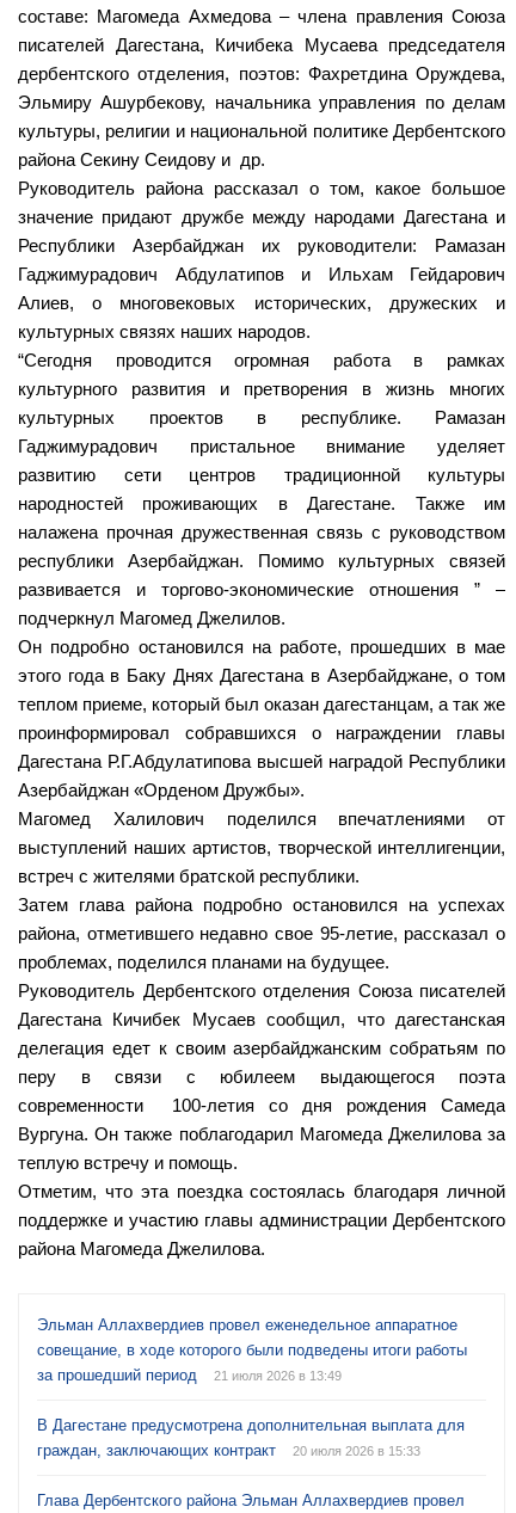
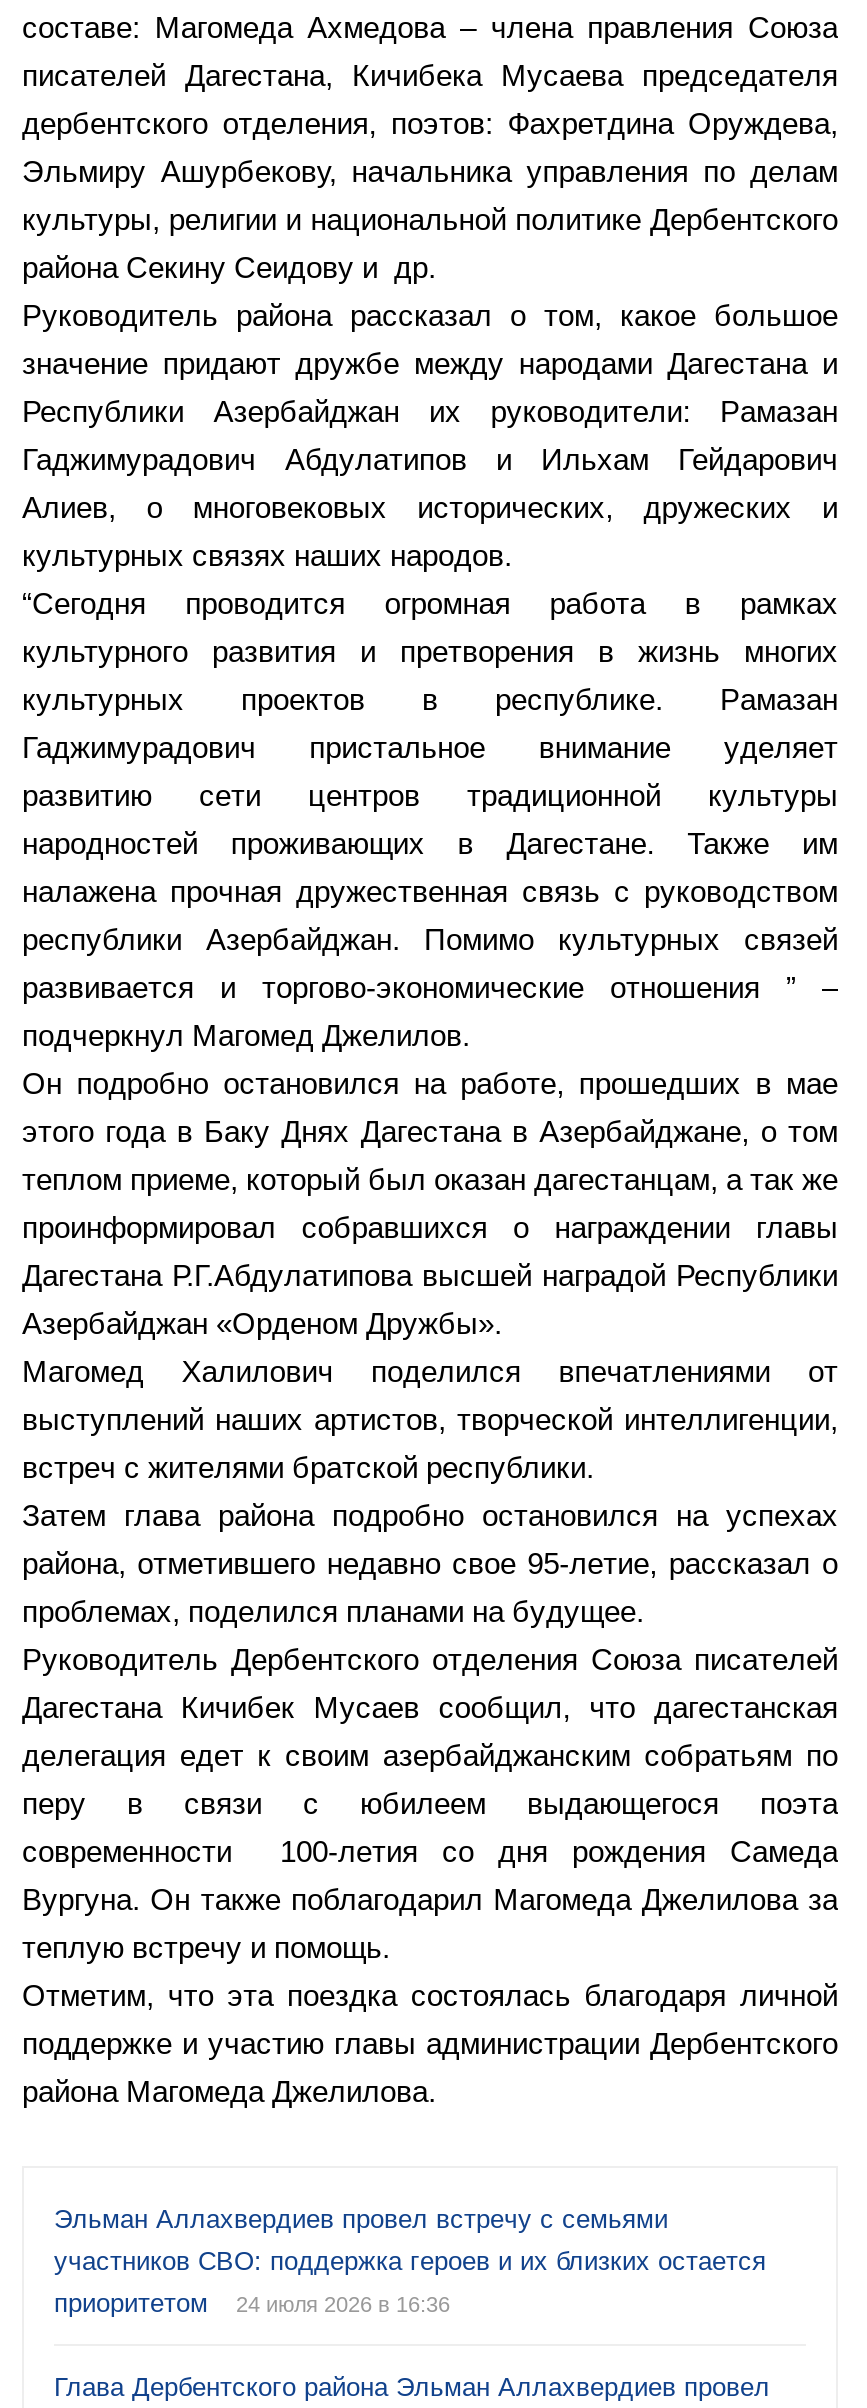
- Эльман Аллахвердиев провел еженедельное аппаратное
- совещание, в ходе которого были подведены итоги работы
- за прошедший период
- 21 июля 2026 в 13:49
- В Дагестане предусмотрена дополнительная выплата для
- граждан, заключающих контракт
- 20 июля 2026 в 15:33
+ Эльман Аллахвердиев провел встречу с семьями
+ участников СВО: поддержка героев и их близких остается
+ приоритетом
+ 24 июля 2026 в 16:36
